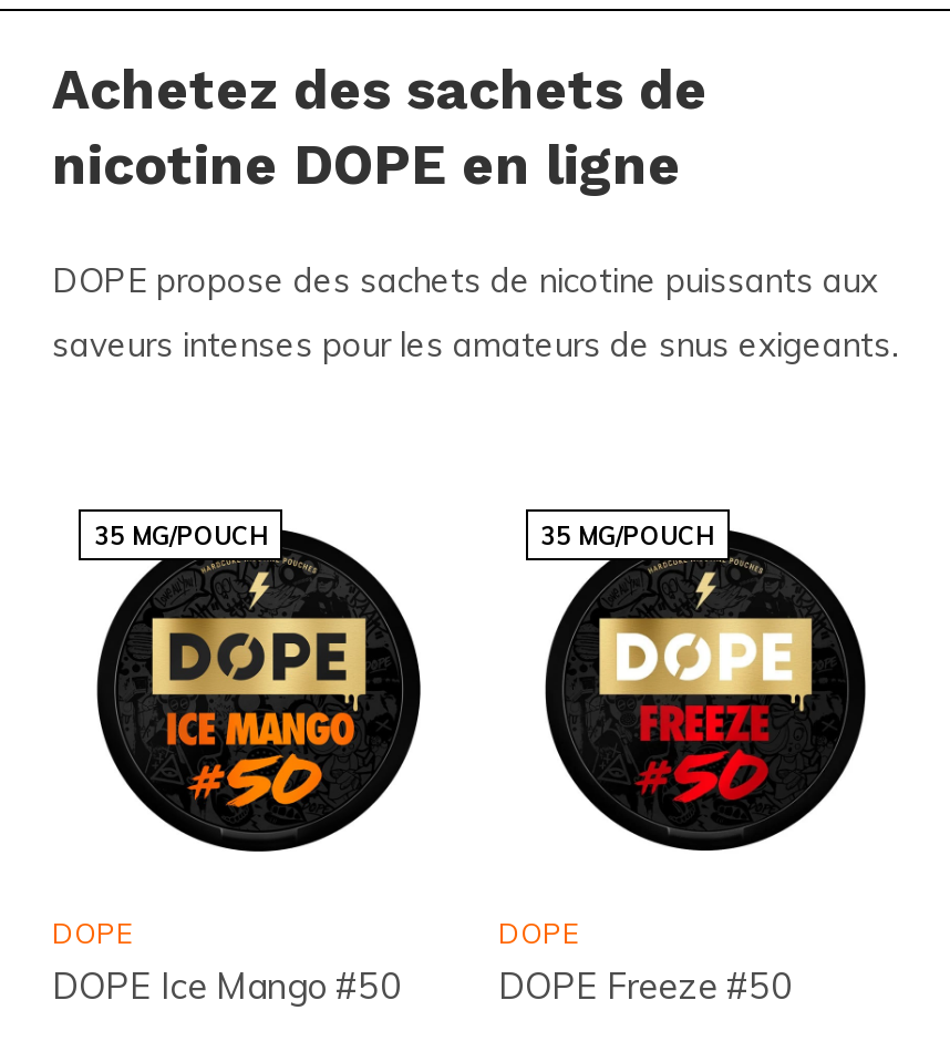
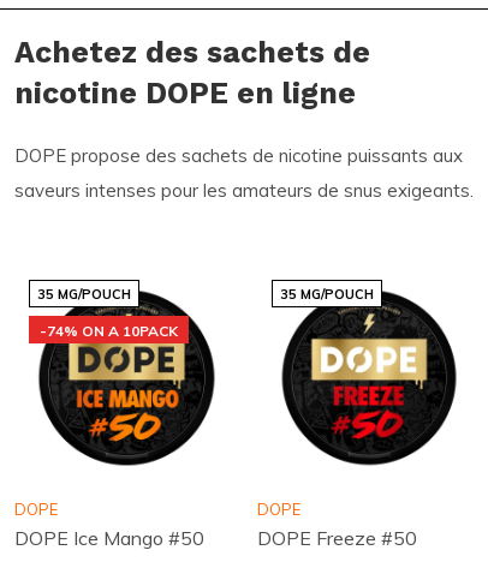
+ -74% ON A 10PACK
